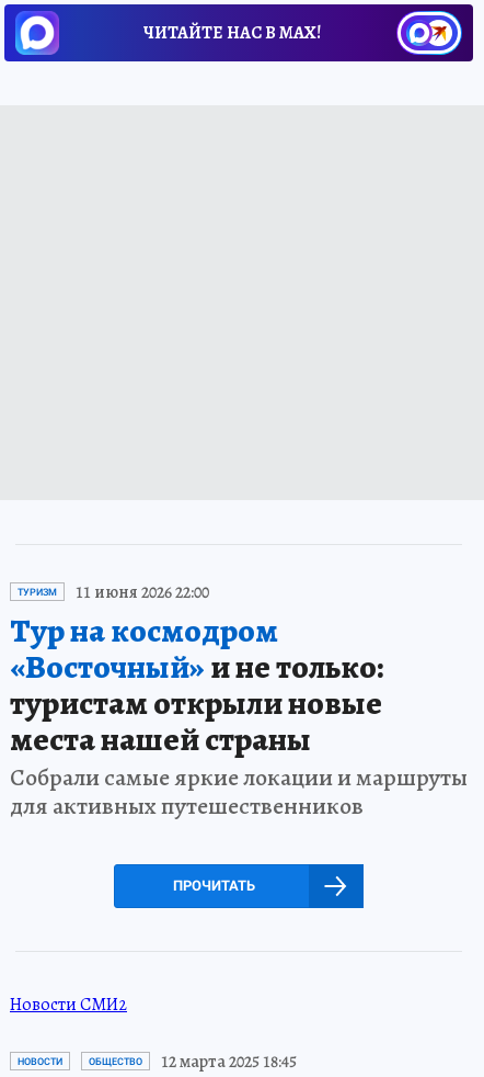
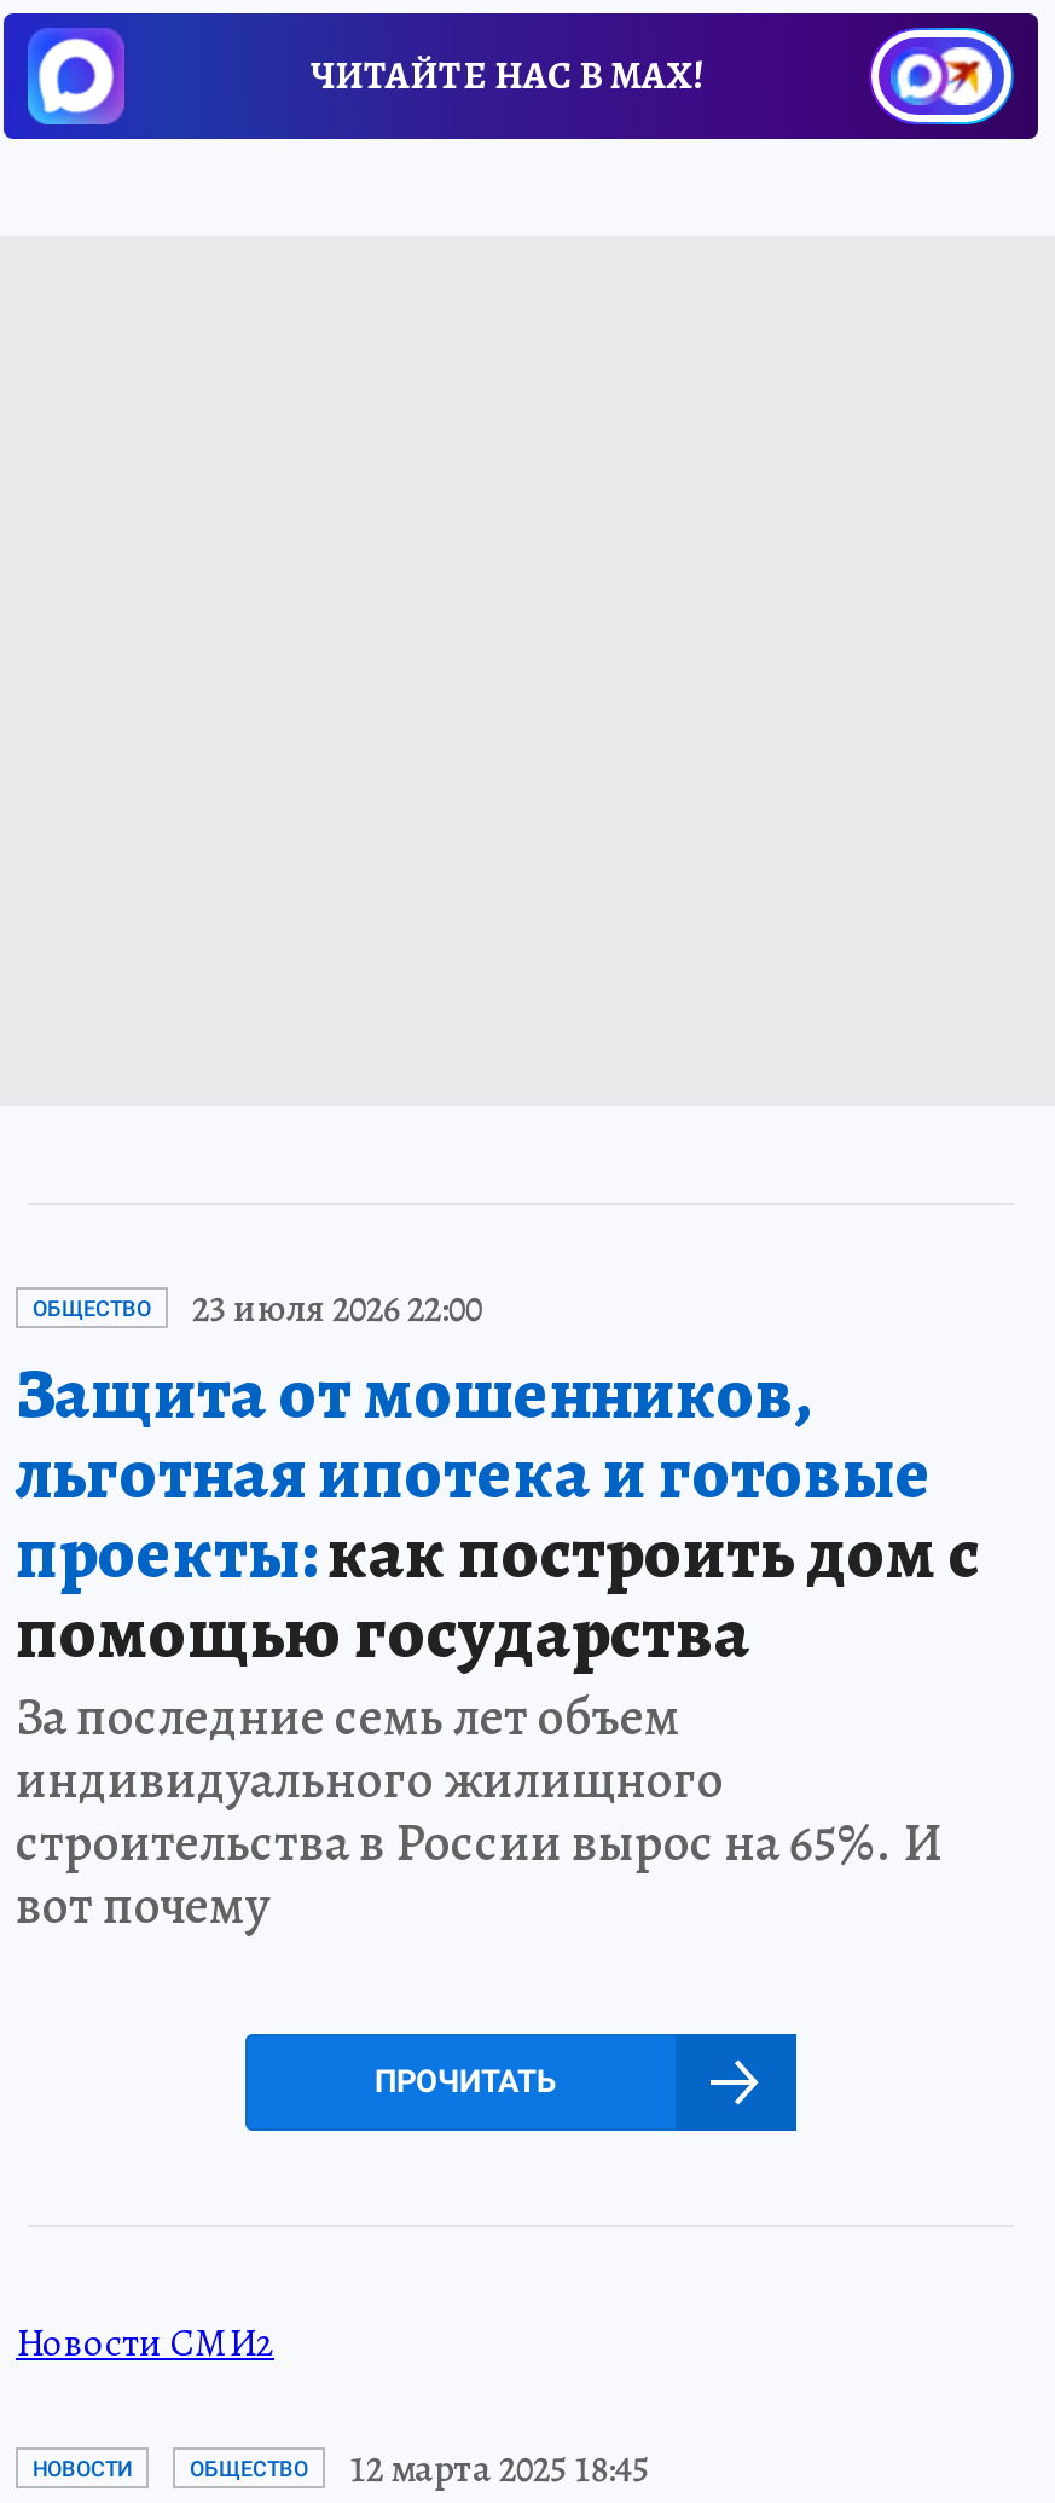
- ТУРИЗМ
- 11 июня 2026 22:00
- Тур на космодром
- «Восточный»и не только:
- туристам открыли новые
- места нашей страны
- Собрали самые яркие локации и маршруты
- для активных путешественников
+ ОБЩЕСТВО
+ 23 июля 2026 22:00
+ Защита от мошенников,
+ льготная ипотека и готовые
+ проекты:как построить дом с
+ помощью государства
+ За последние семь лет объем
+ индивидуального жилищного
+ строительства в России вырос на 65%. И
+ вот почему
